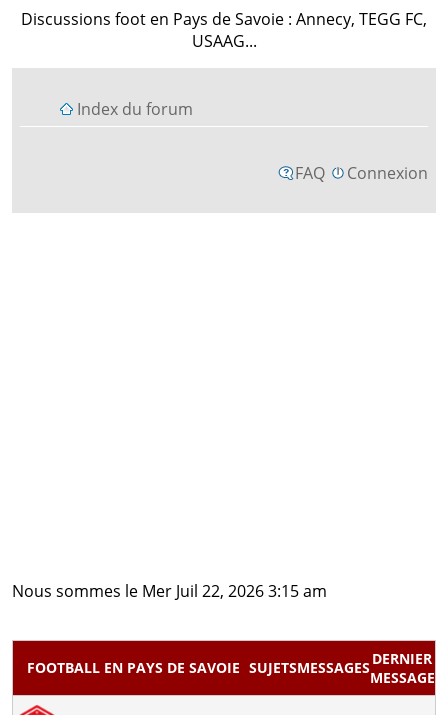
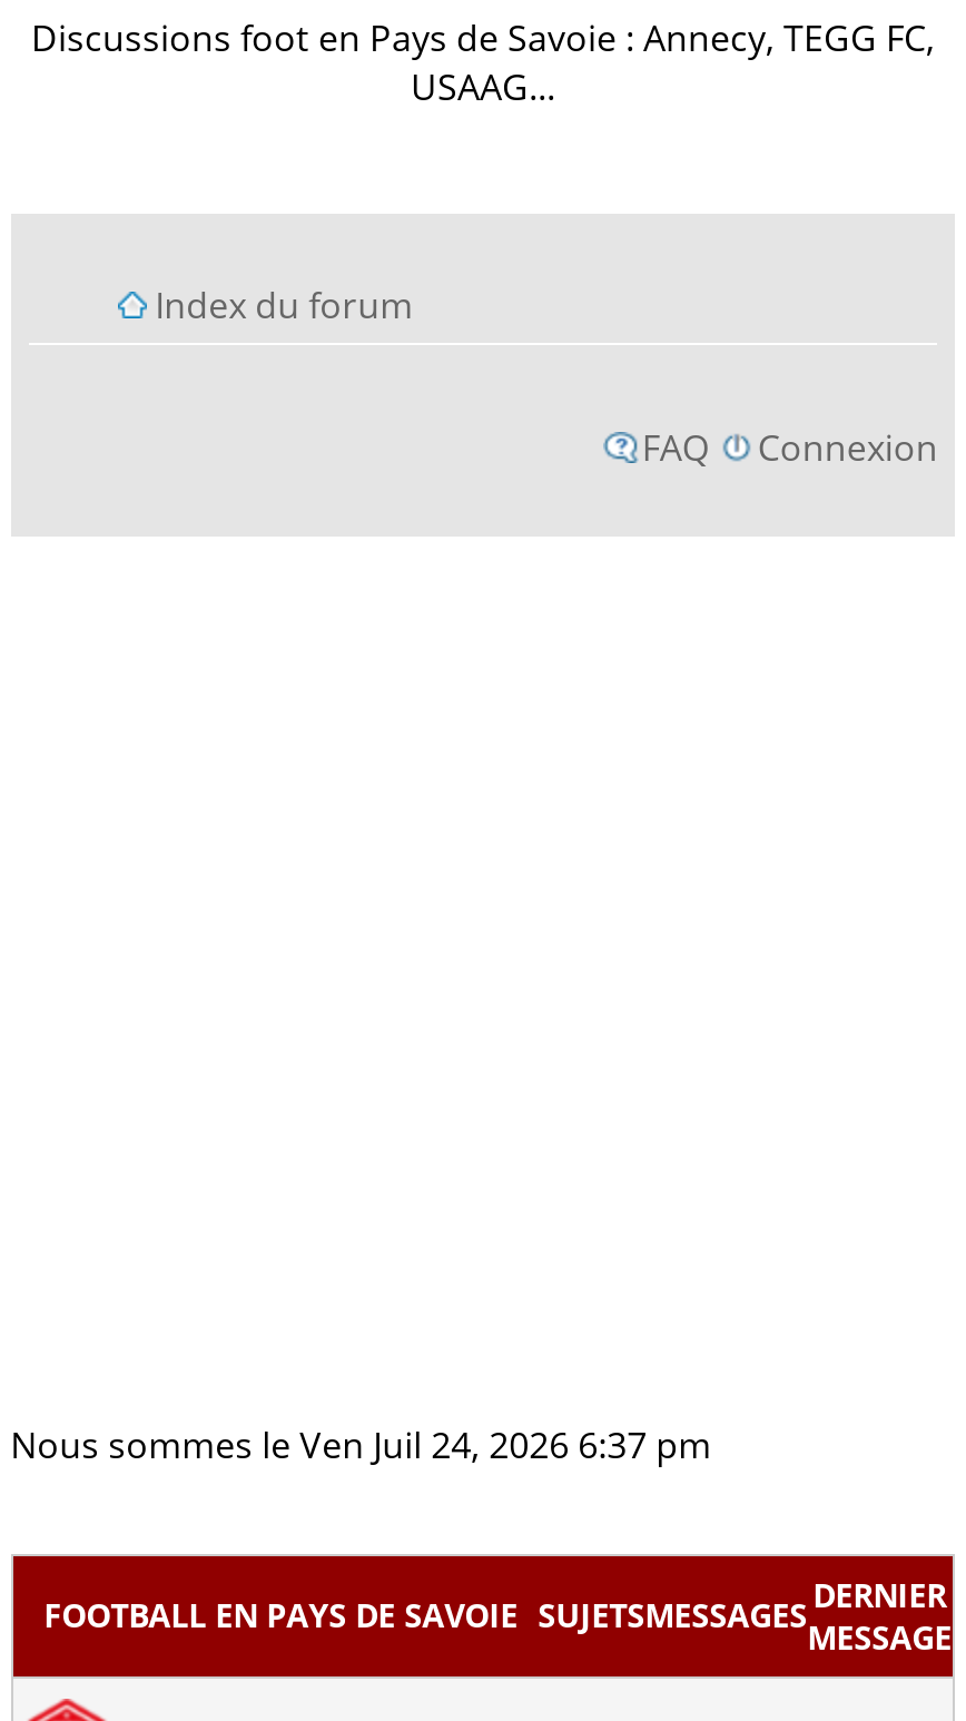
- Nous sommes le Mer Juil 22, 2026 3:15 am
+ Nous sommes le Ven Juil 24, 2026 6:37 pm
